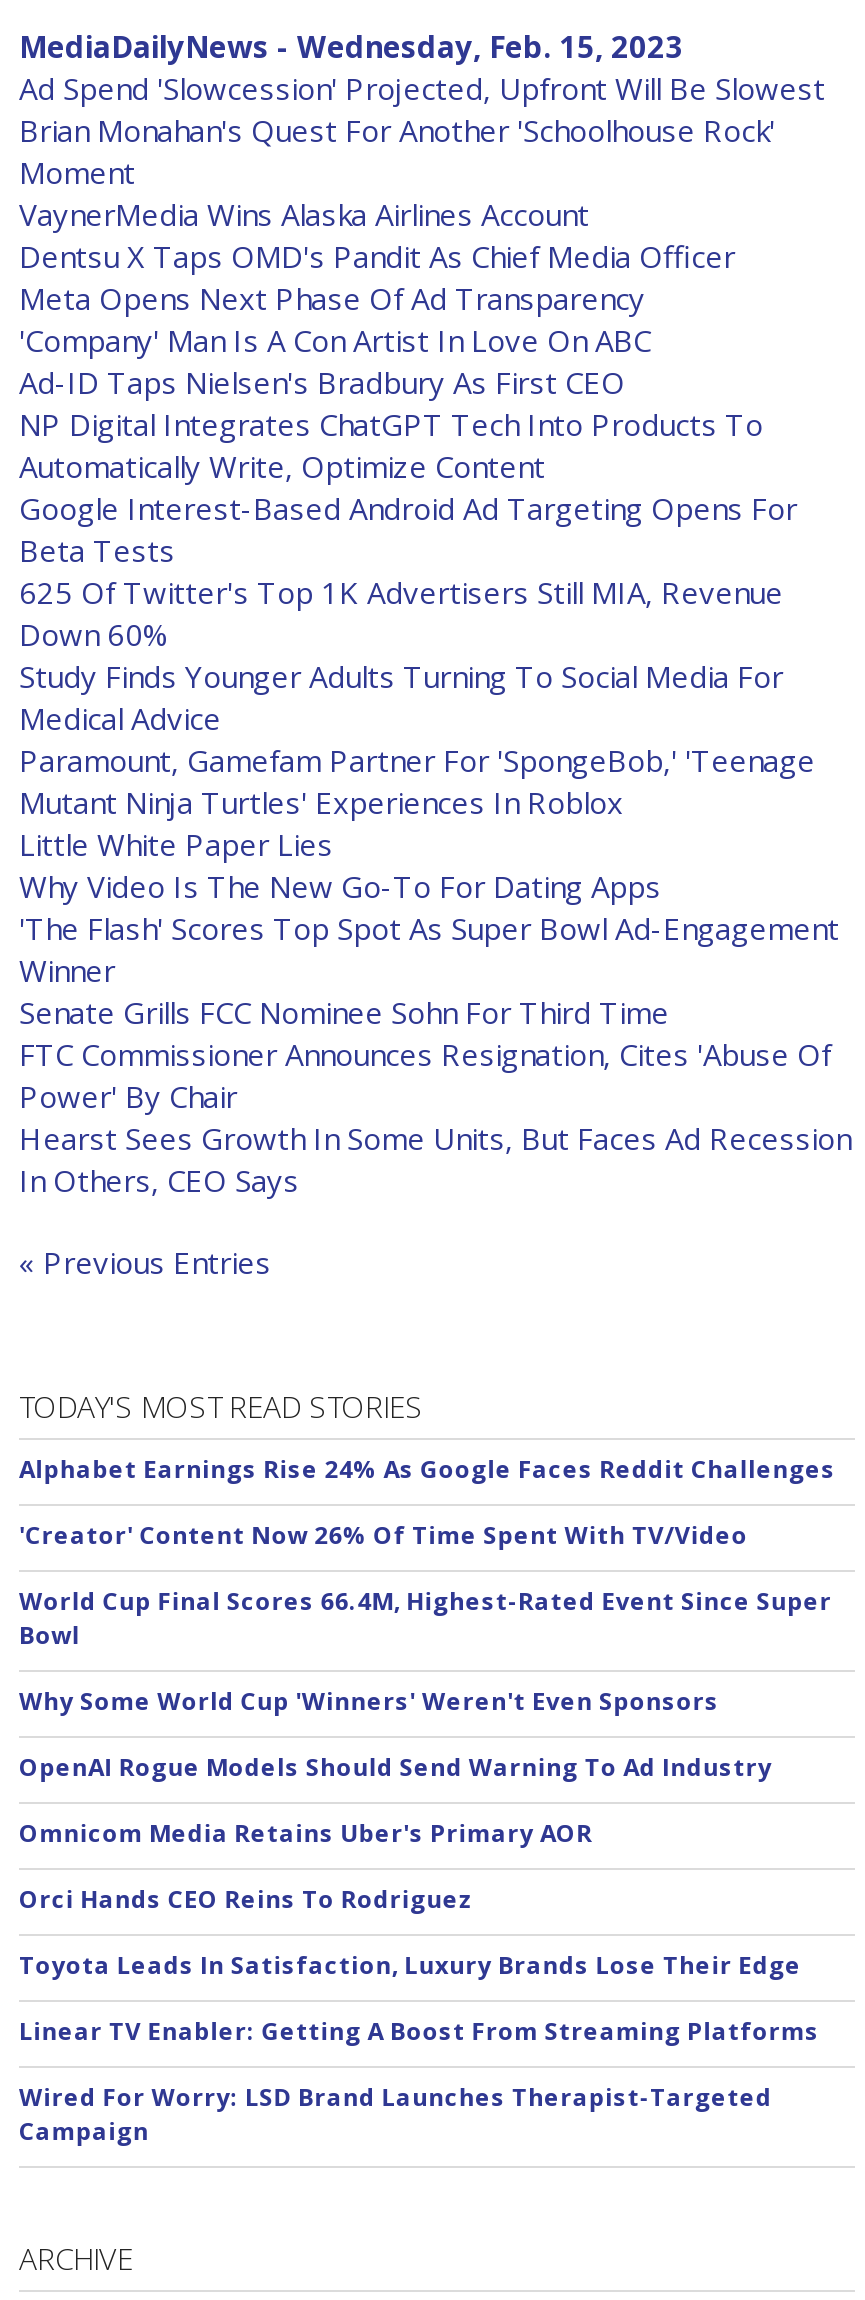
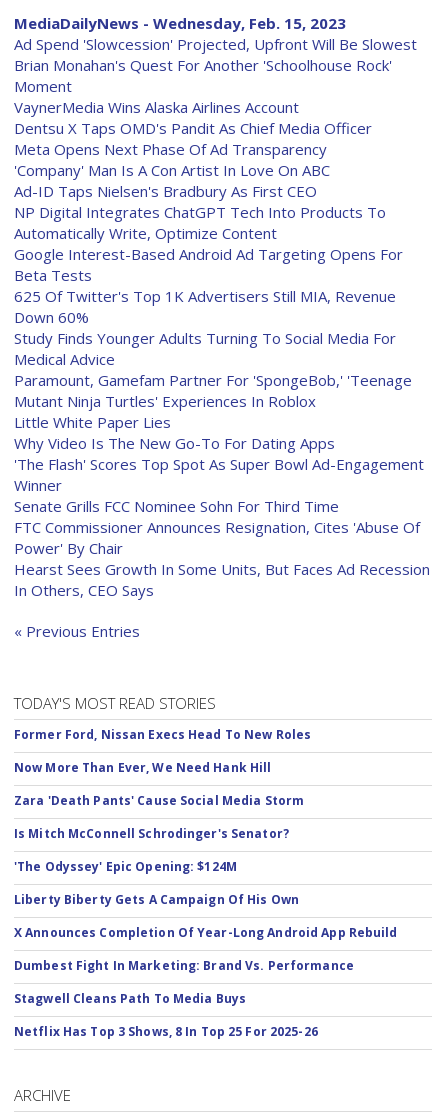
- Alphabet Earnings Rise 24% As Google Faces Reddit Challenges
+ Former Ford, Nissan Execs Head To New Roles

- 'Creator' Content Now 26% Of Time Spent With TV/Video
+ Now More Than Ever, We Need Hank Hill

- World Cup Final Scores 66.4M, Highest-Rated Event Since Super
- Bowl
+ Zara 'Death Pants' Cause Social Media Storm

- Why Some World Cup 'Winners' Weren't Even Sponsors
+ Is Mitch McConnell Schrodinger's Senator?

- OpenAI Rogue Models Should Send Warning To Ad Industry
+ 'The Odyssey' Epic Opening: $124M

- Omnicom Media Retains Uber's Primary AOR
+ Liberty Biberty Gets A Campaign Of His Own

- Orci Hands CEO Reins To Rodriguez
+ X Announces Completion Of Year-Long Android App Rebuild

- Toyota Leads In Satisfaction, Luxury Brands Lose Their Edge
+ Dumbest Fight In Marketing: Brand Vs. Performance

- Linear TV Enabler: Getting A Boost From Streaming Platforms
+ Stagwell Cleans Path To Media Buys

- Wired For Worry: LSD Brand Launches Therapist-Targeted
- Campaign
+ Netflix Has Top 3 Shows, 8 In Top 25 For 2025-26
